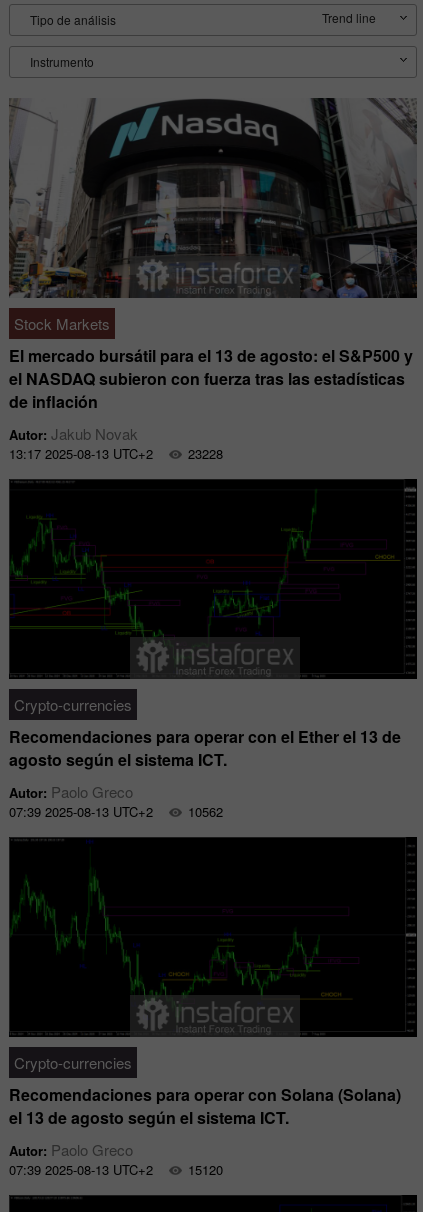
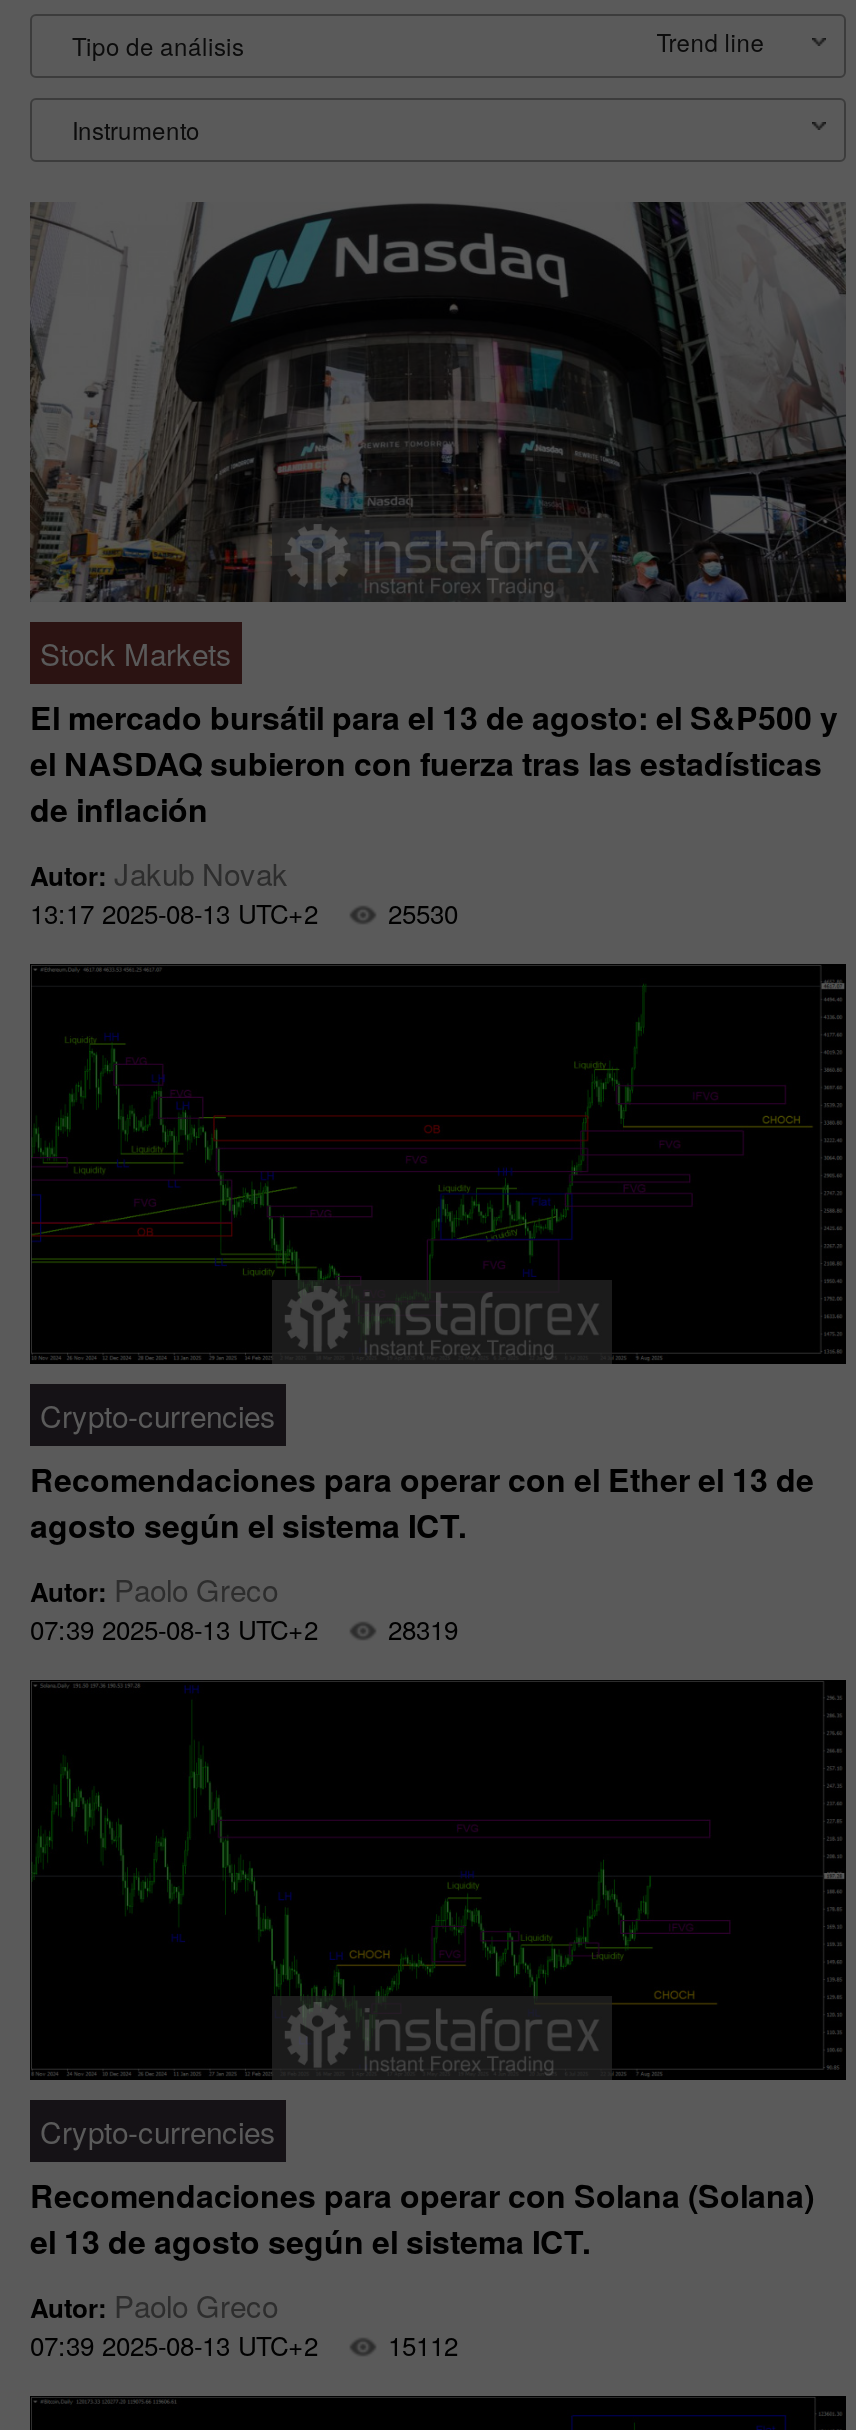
- 13:17 2025-08-13 UTC+2 23228
+ 13:17 2025-08-13 UTC+2 25530

- 07:39 2025-08-13 UTC+2 10562
+ 07:39 2025-08-13 UTC+2 28319

- 07:39 2025-08-13 UTC+2 15120
+ 07:39 2025-08-13 UTC+2 15112
